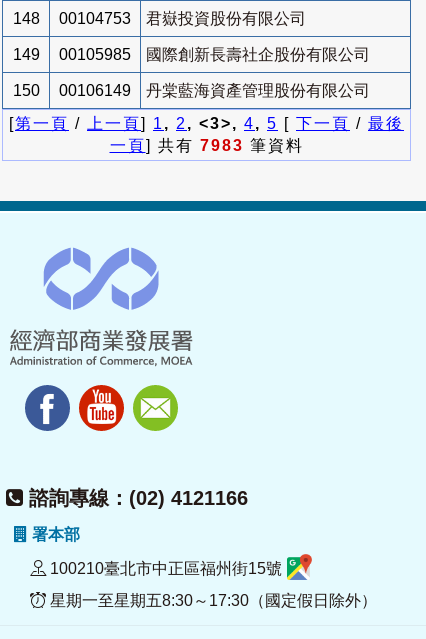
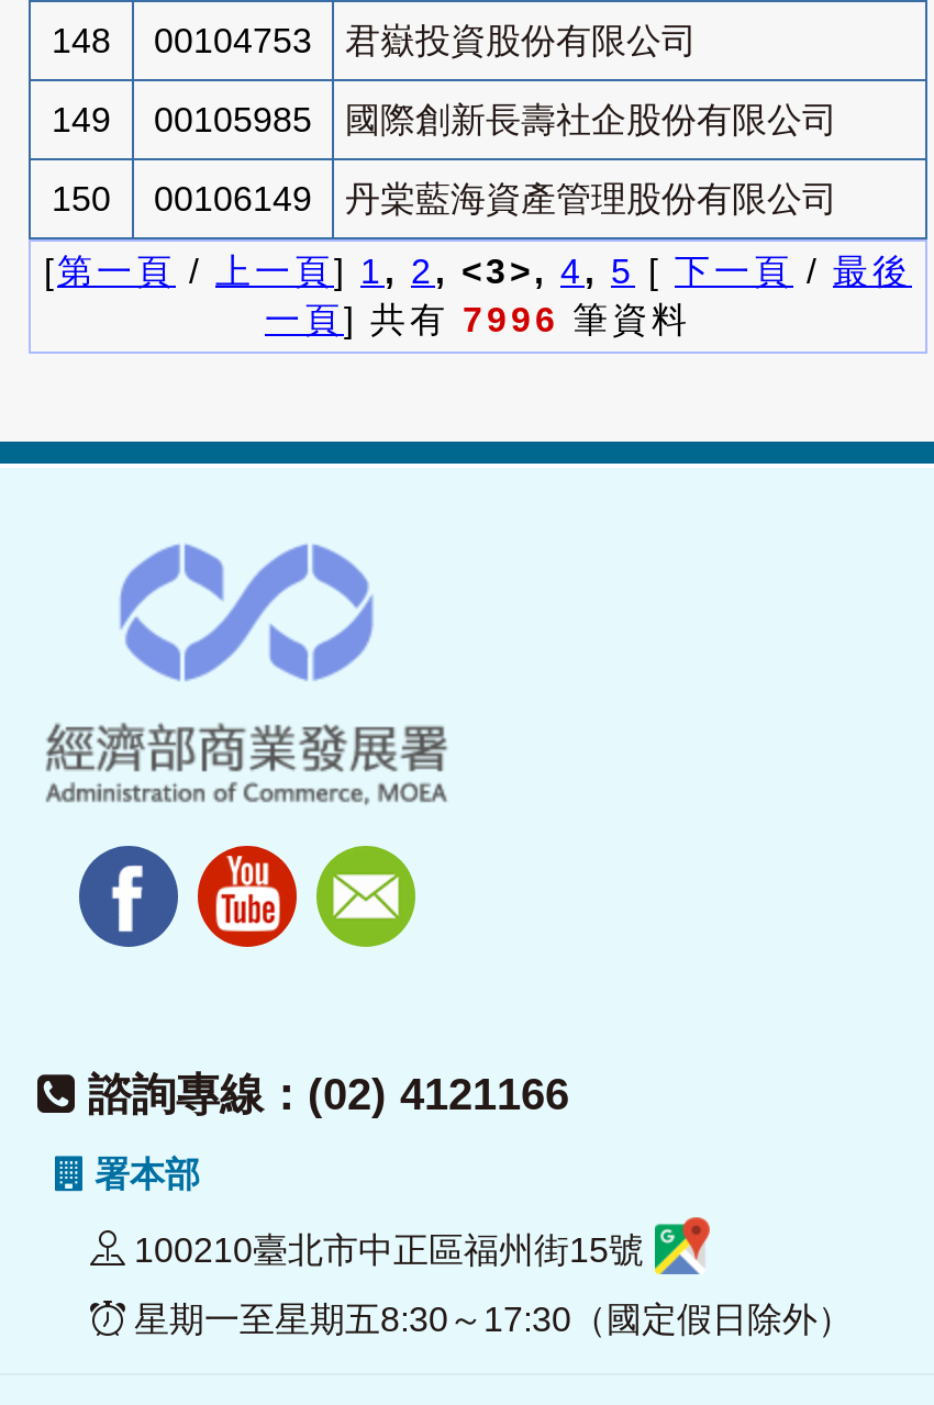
- 一頁] 共有7983筆資料
+ 一頁] 共有7996筆資料
